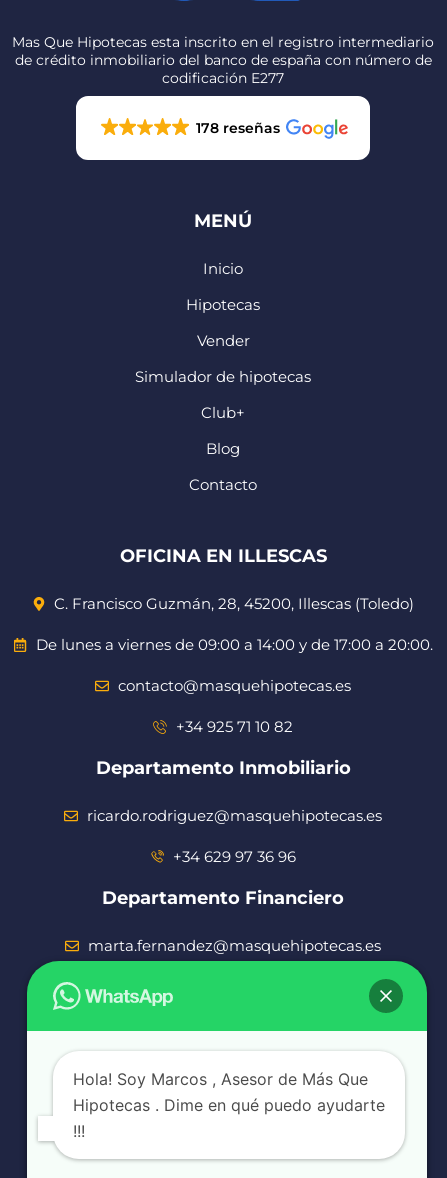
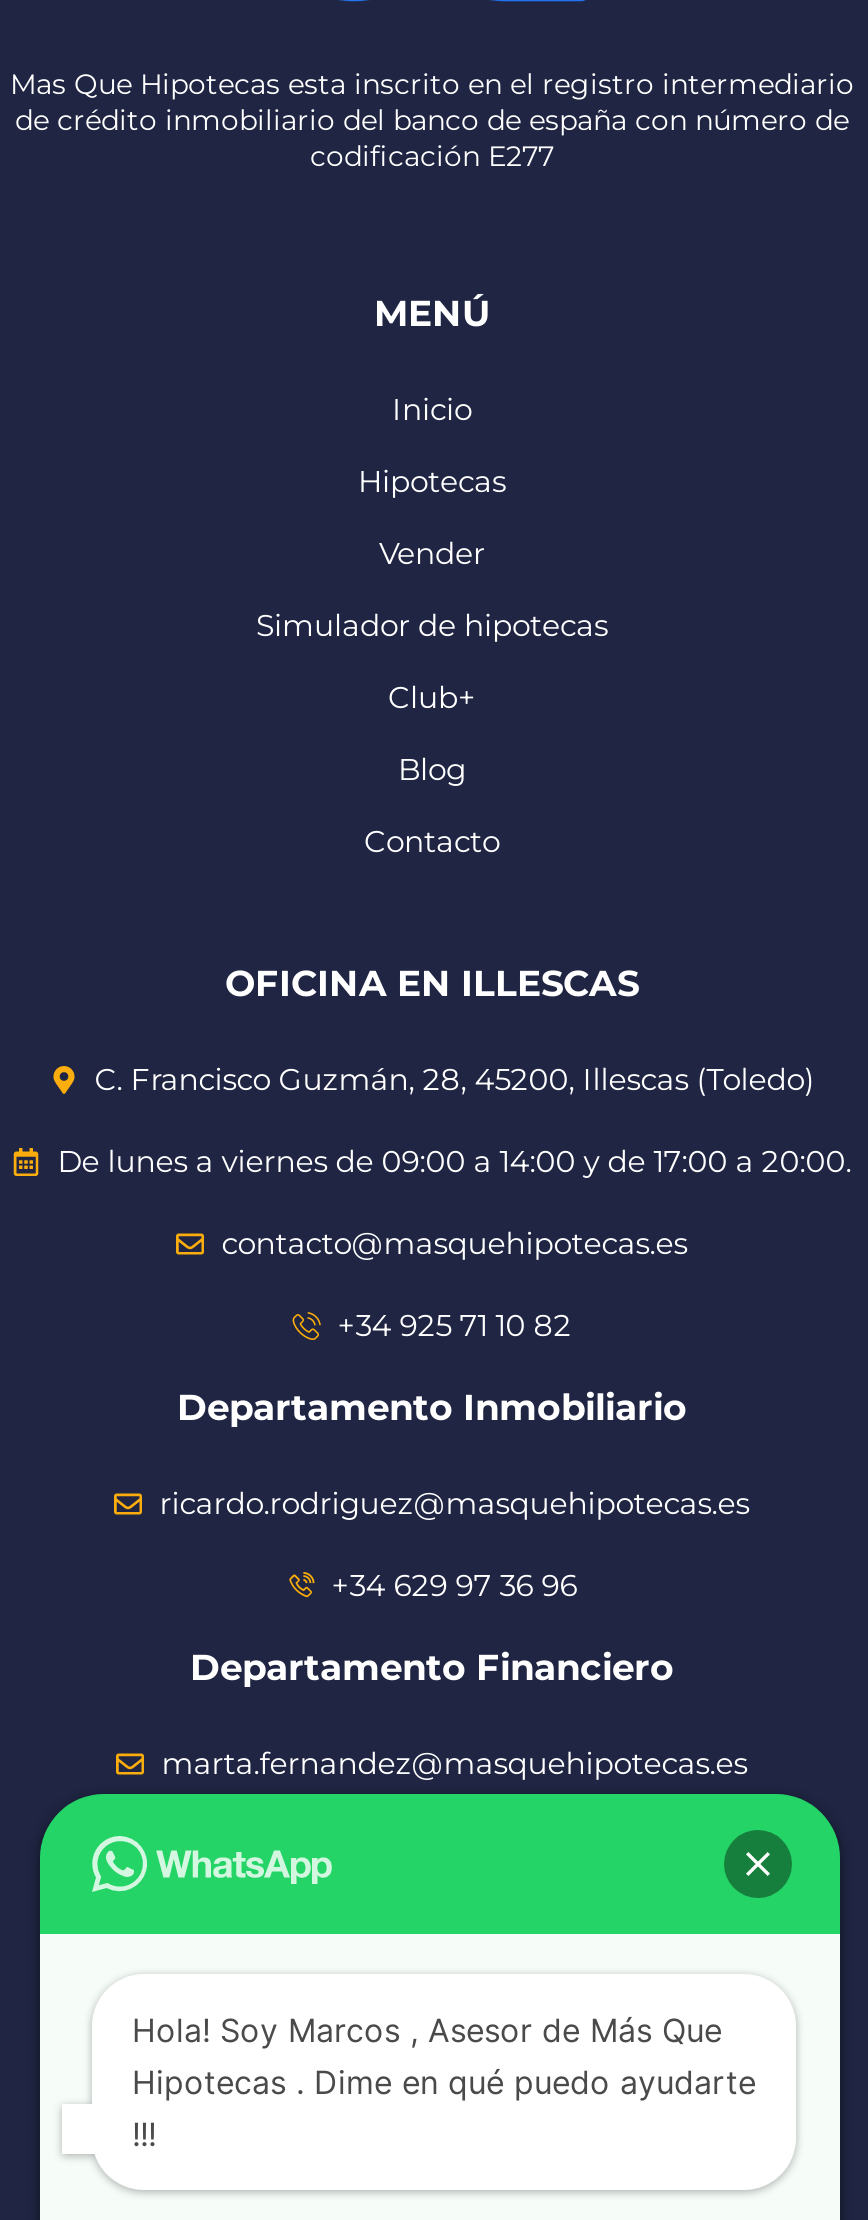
- [image]
- 178 reseñas
